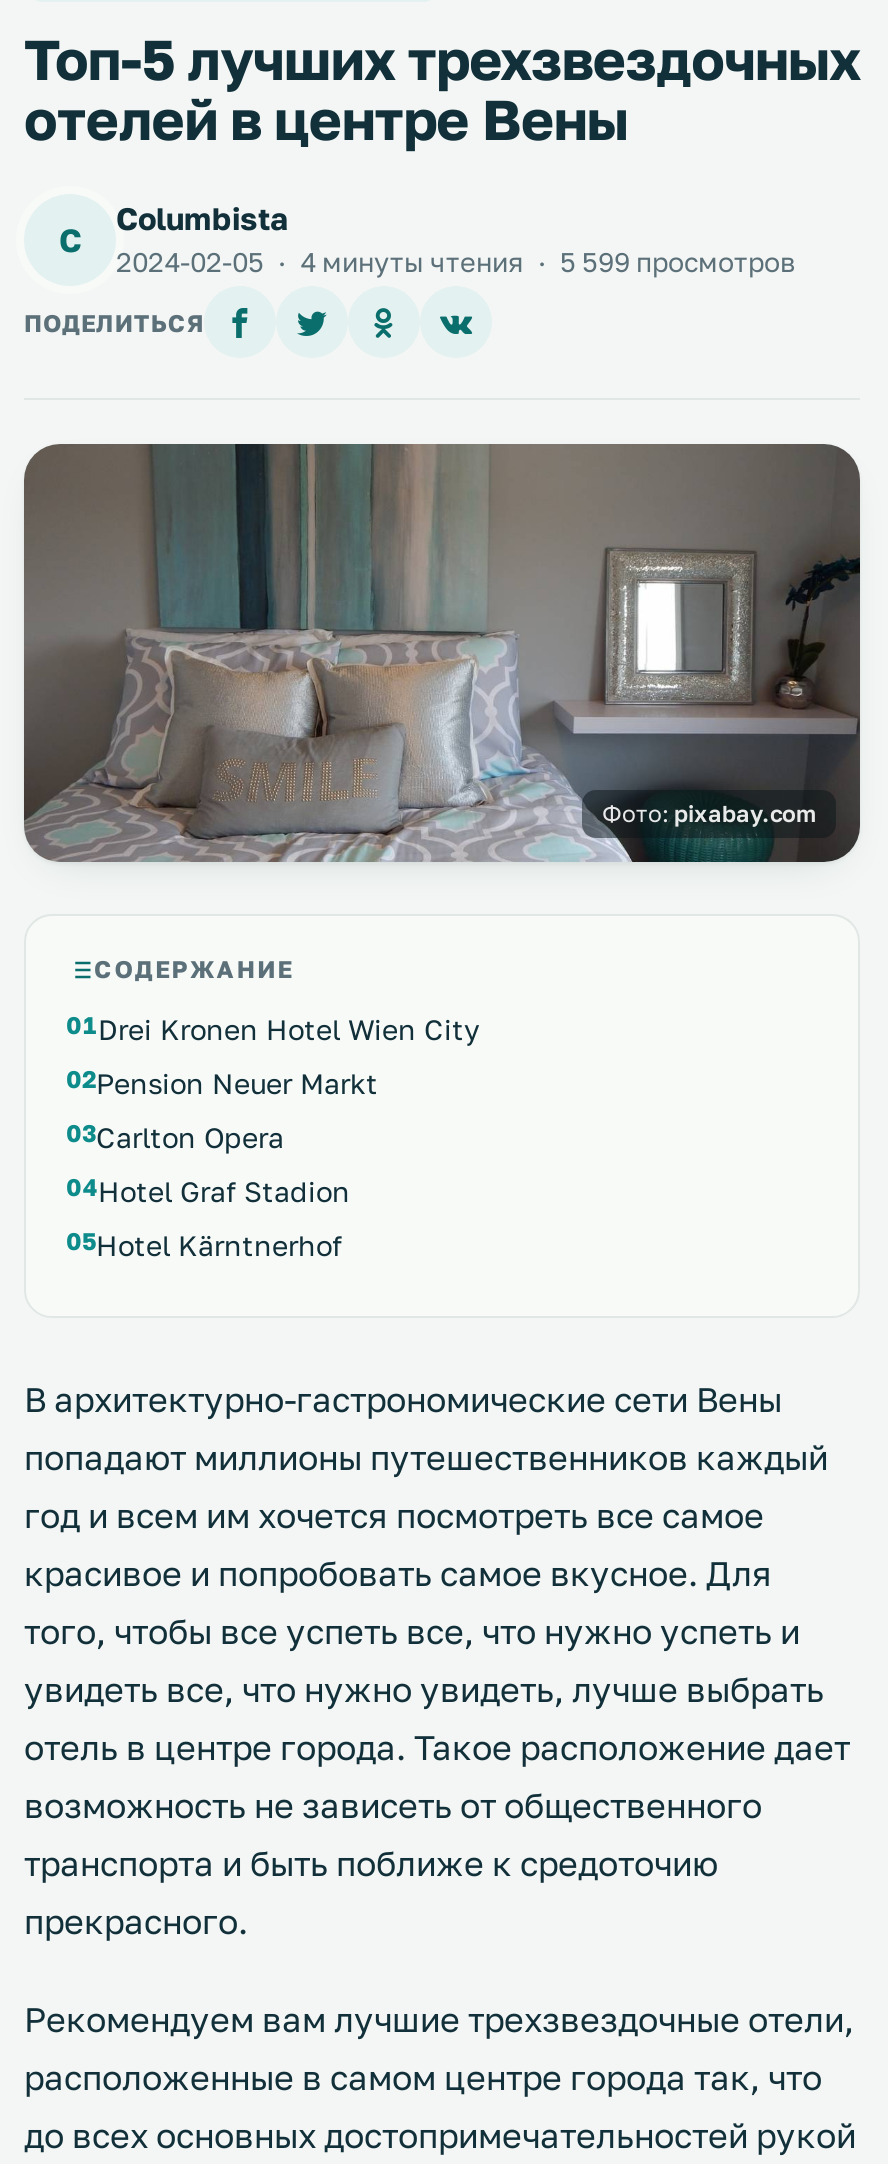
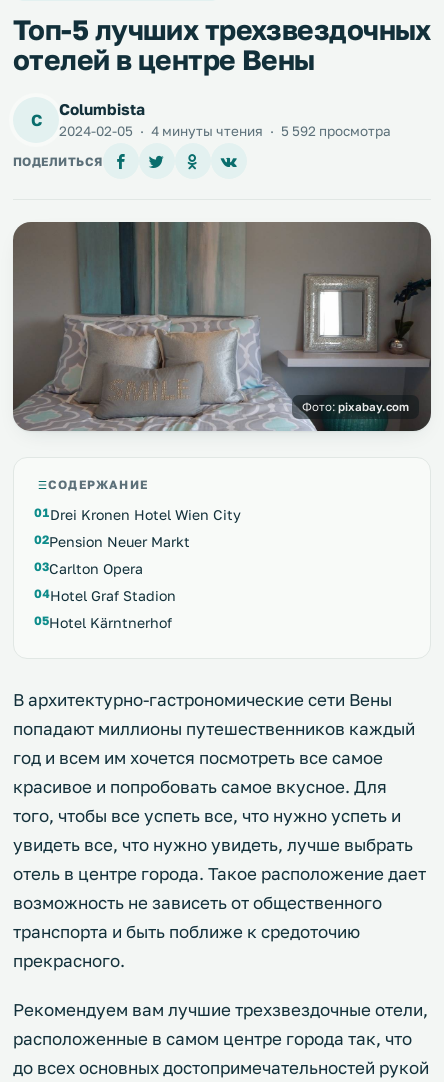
- 2024-02-05 · 4 минуты чтения · 5 599 просмотров
+ 2024-02-05 · 4 минуты чтения · 5 592 просмотра
